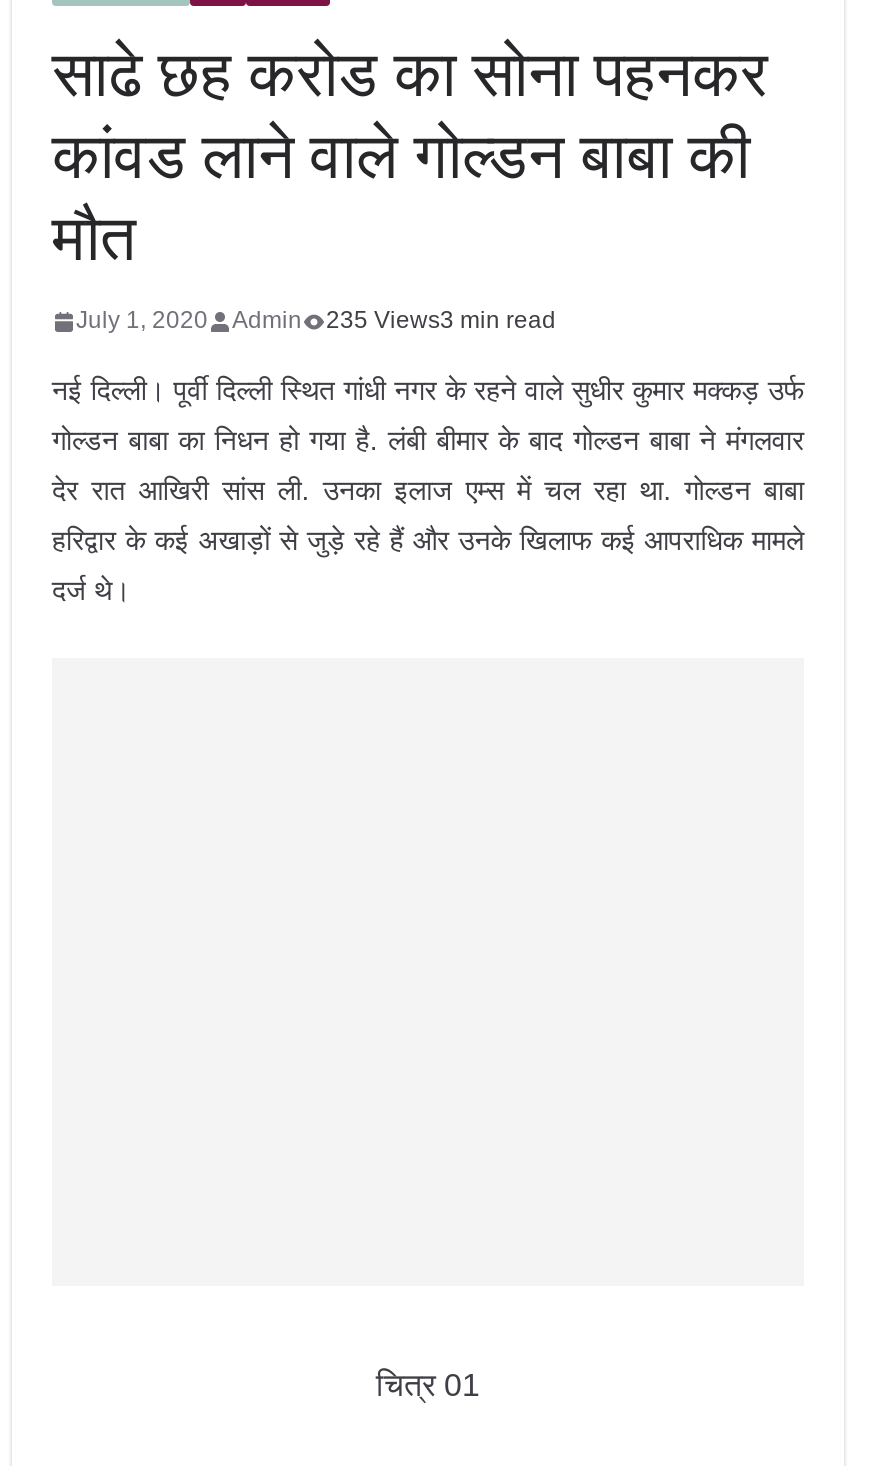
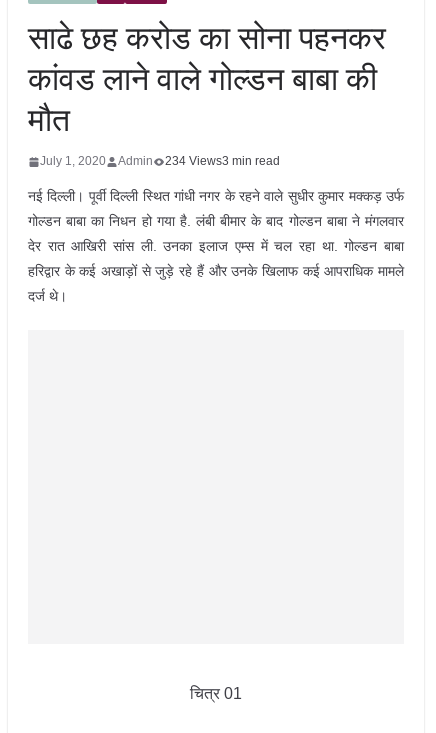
- 235 Views3 min read
+ 234 Views3 min read
